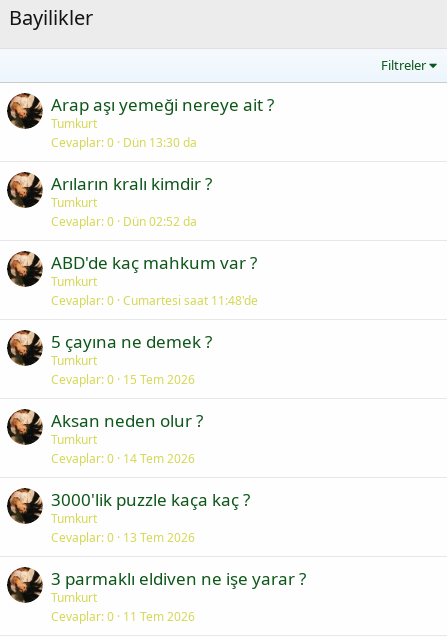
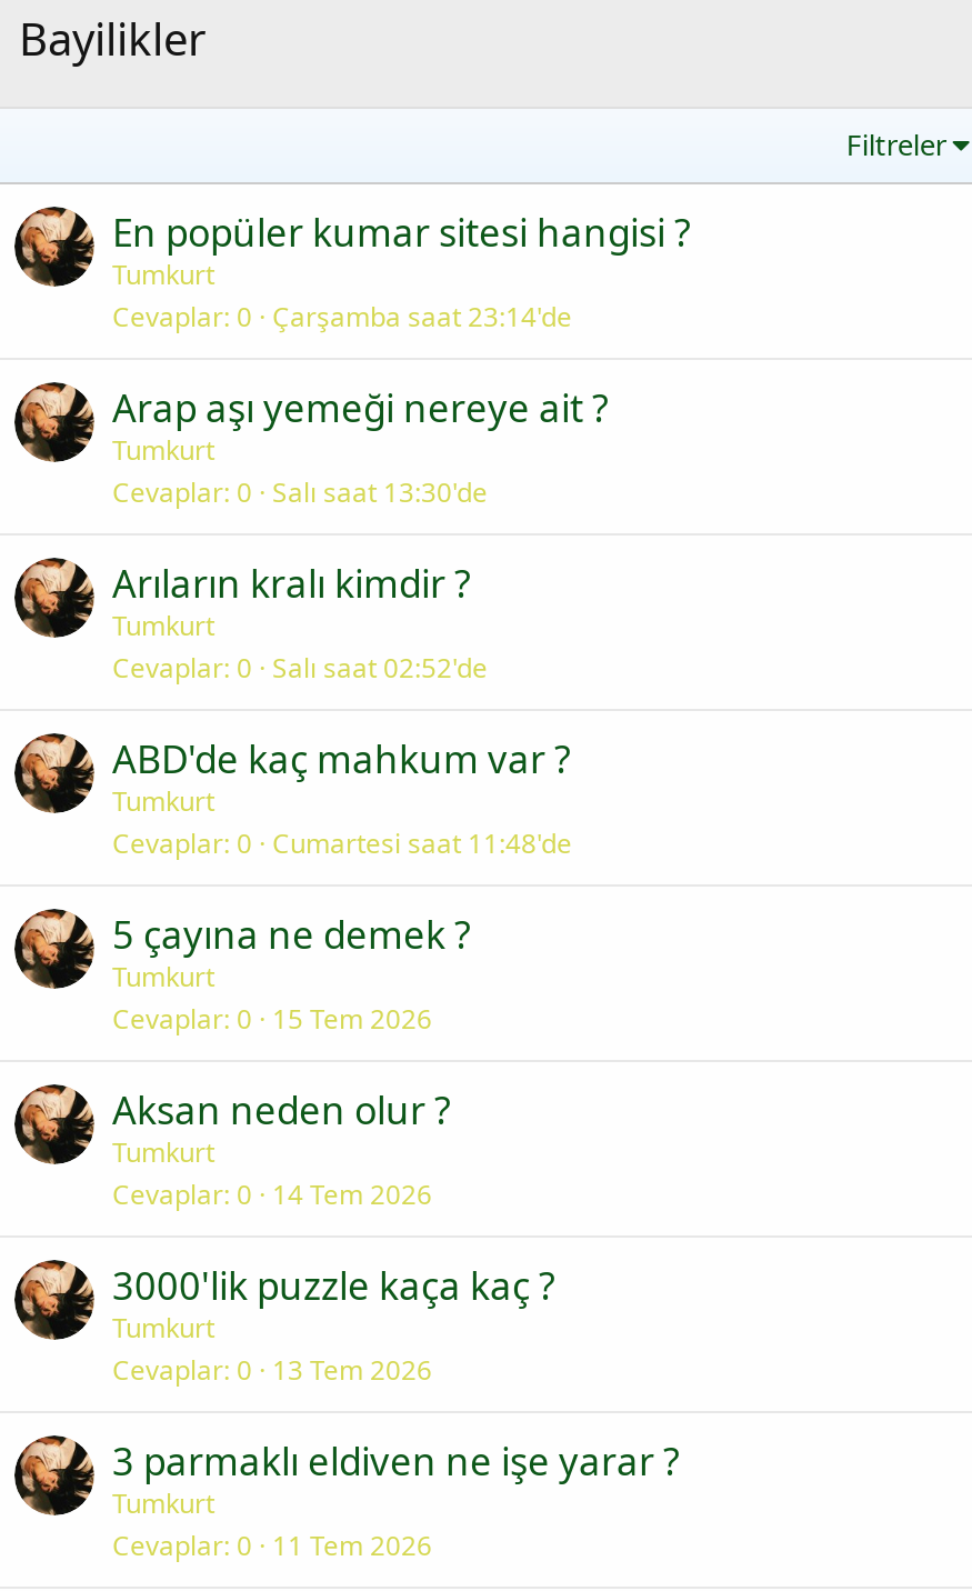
+ En popüler kumar sitesi hangisi ?
+ Tumkurt
+ Cevaplar 0 Çarşamba saat 23:14'de

- Cevaplar 0 Dün 13:30 da
+ Cevaplar 0 Salı saat 13:30'de

- Cevaplar 0 Dün 02:52 da
+ Cevaplar 0 Salı saat 02:52'de
